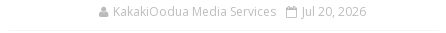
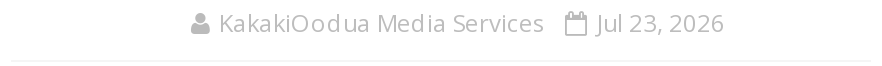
- KakakiOodua Media Services Jul 20, 2026
+ KakakiOodua Media Services Jul 23, 2026
